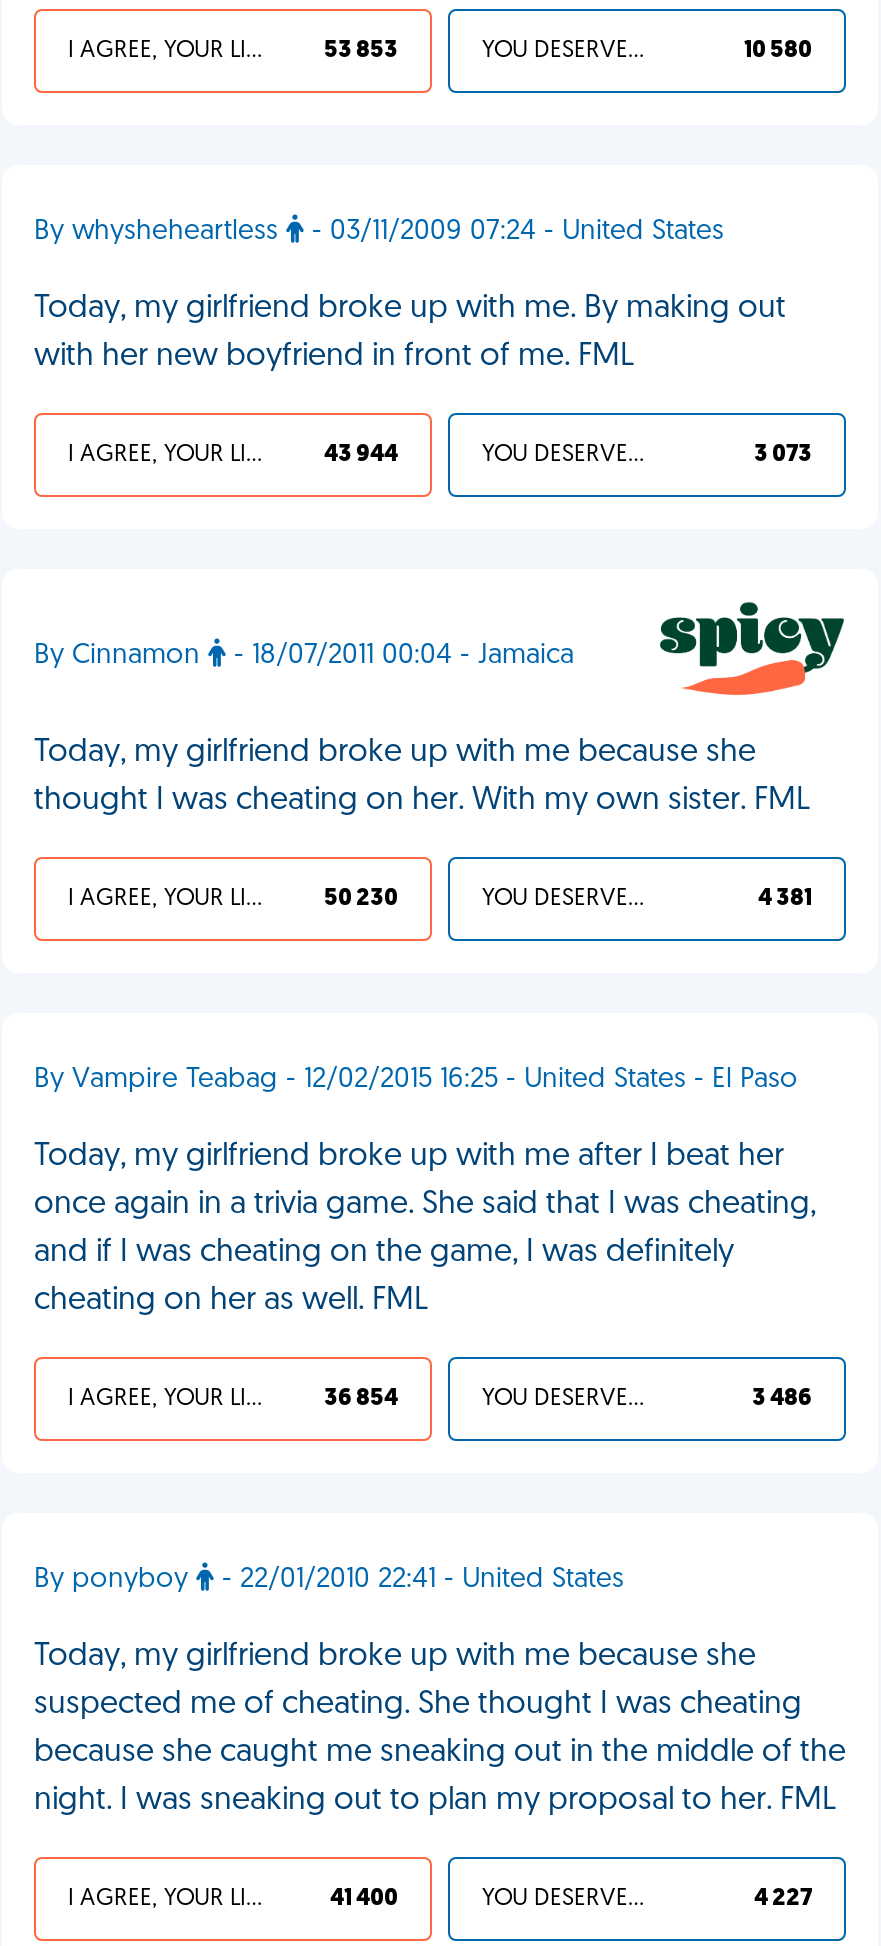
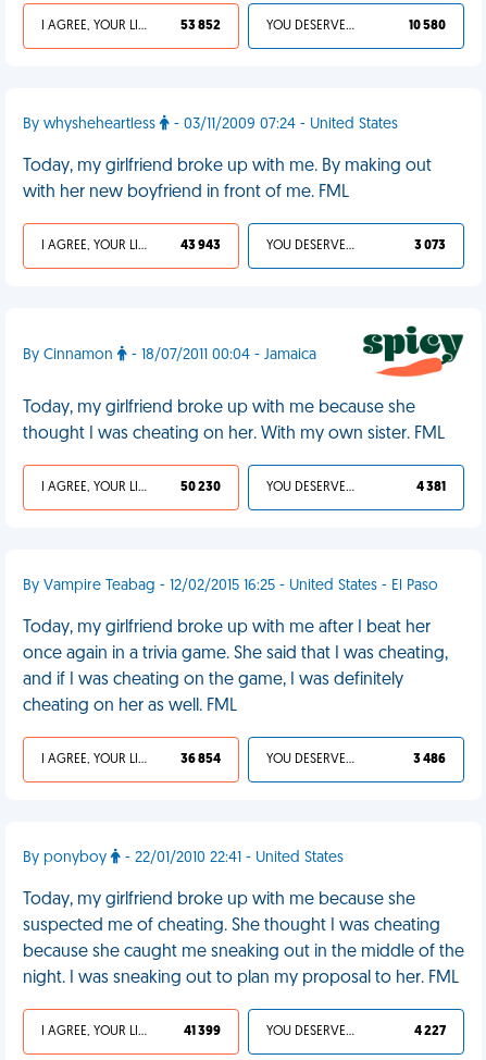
- 53 853
+ 53 852

- 43 944
+ 43 943

- 41 400
+ 41 399
